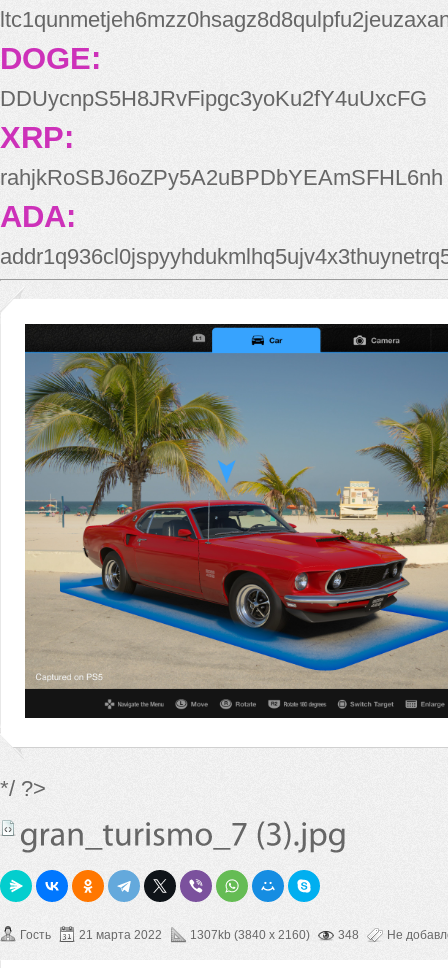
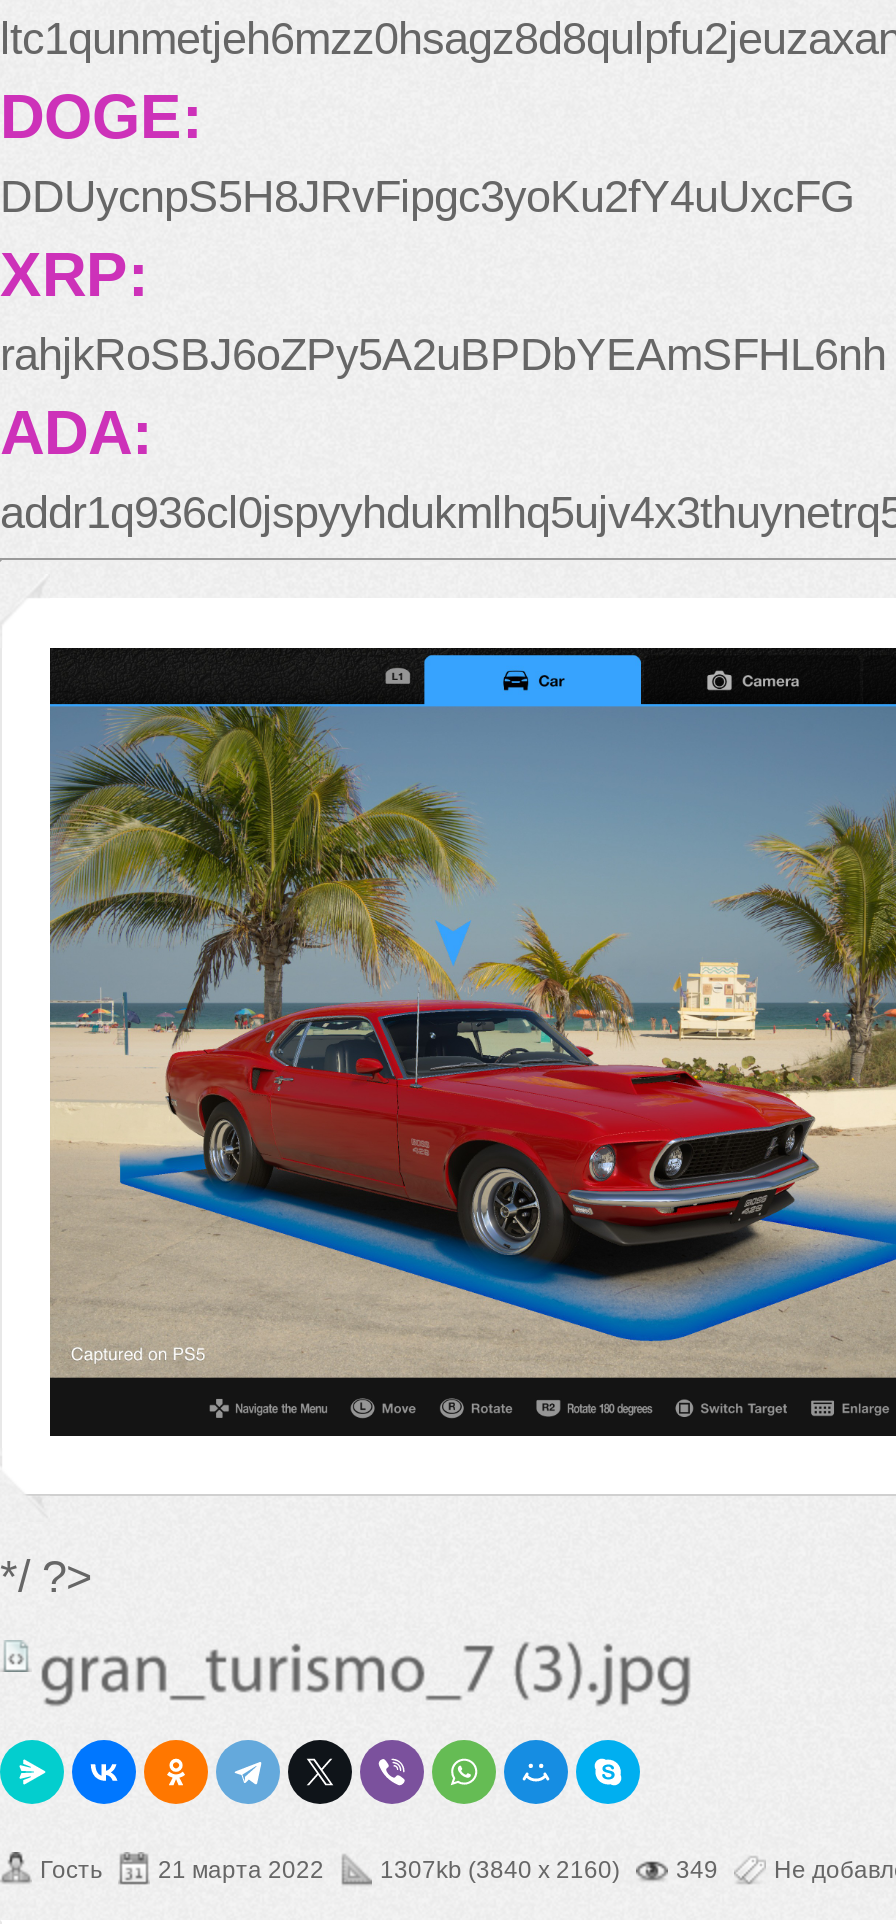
- 348
+ 349
